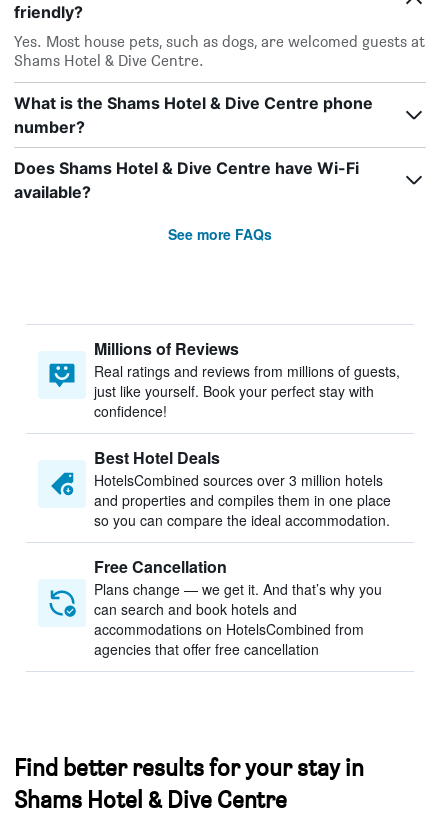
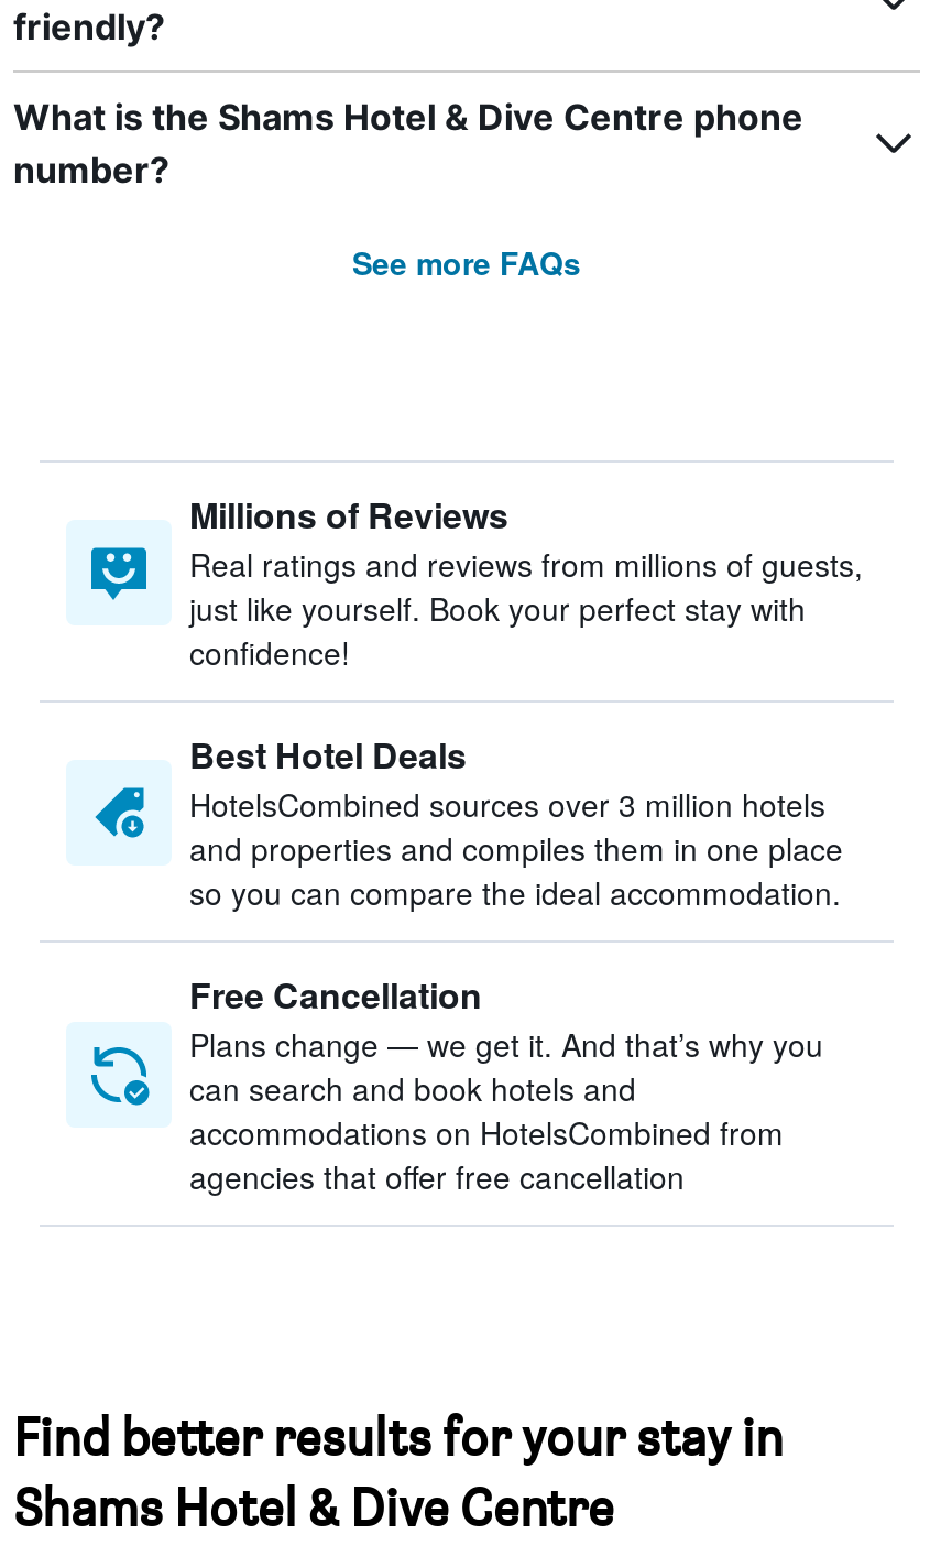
- Yes. Most house pets, such as dogs, are welcomed guests at
- Shams Hotel & Dive Centre.

- Does Shams Hotel & Dive Centre have Wi-Fi
- available?
